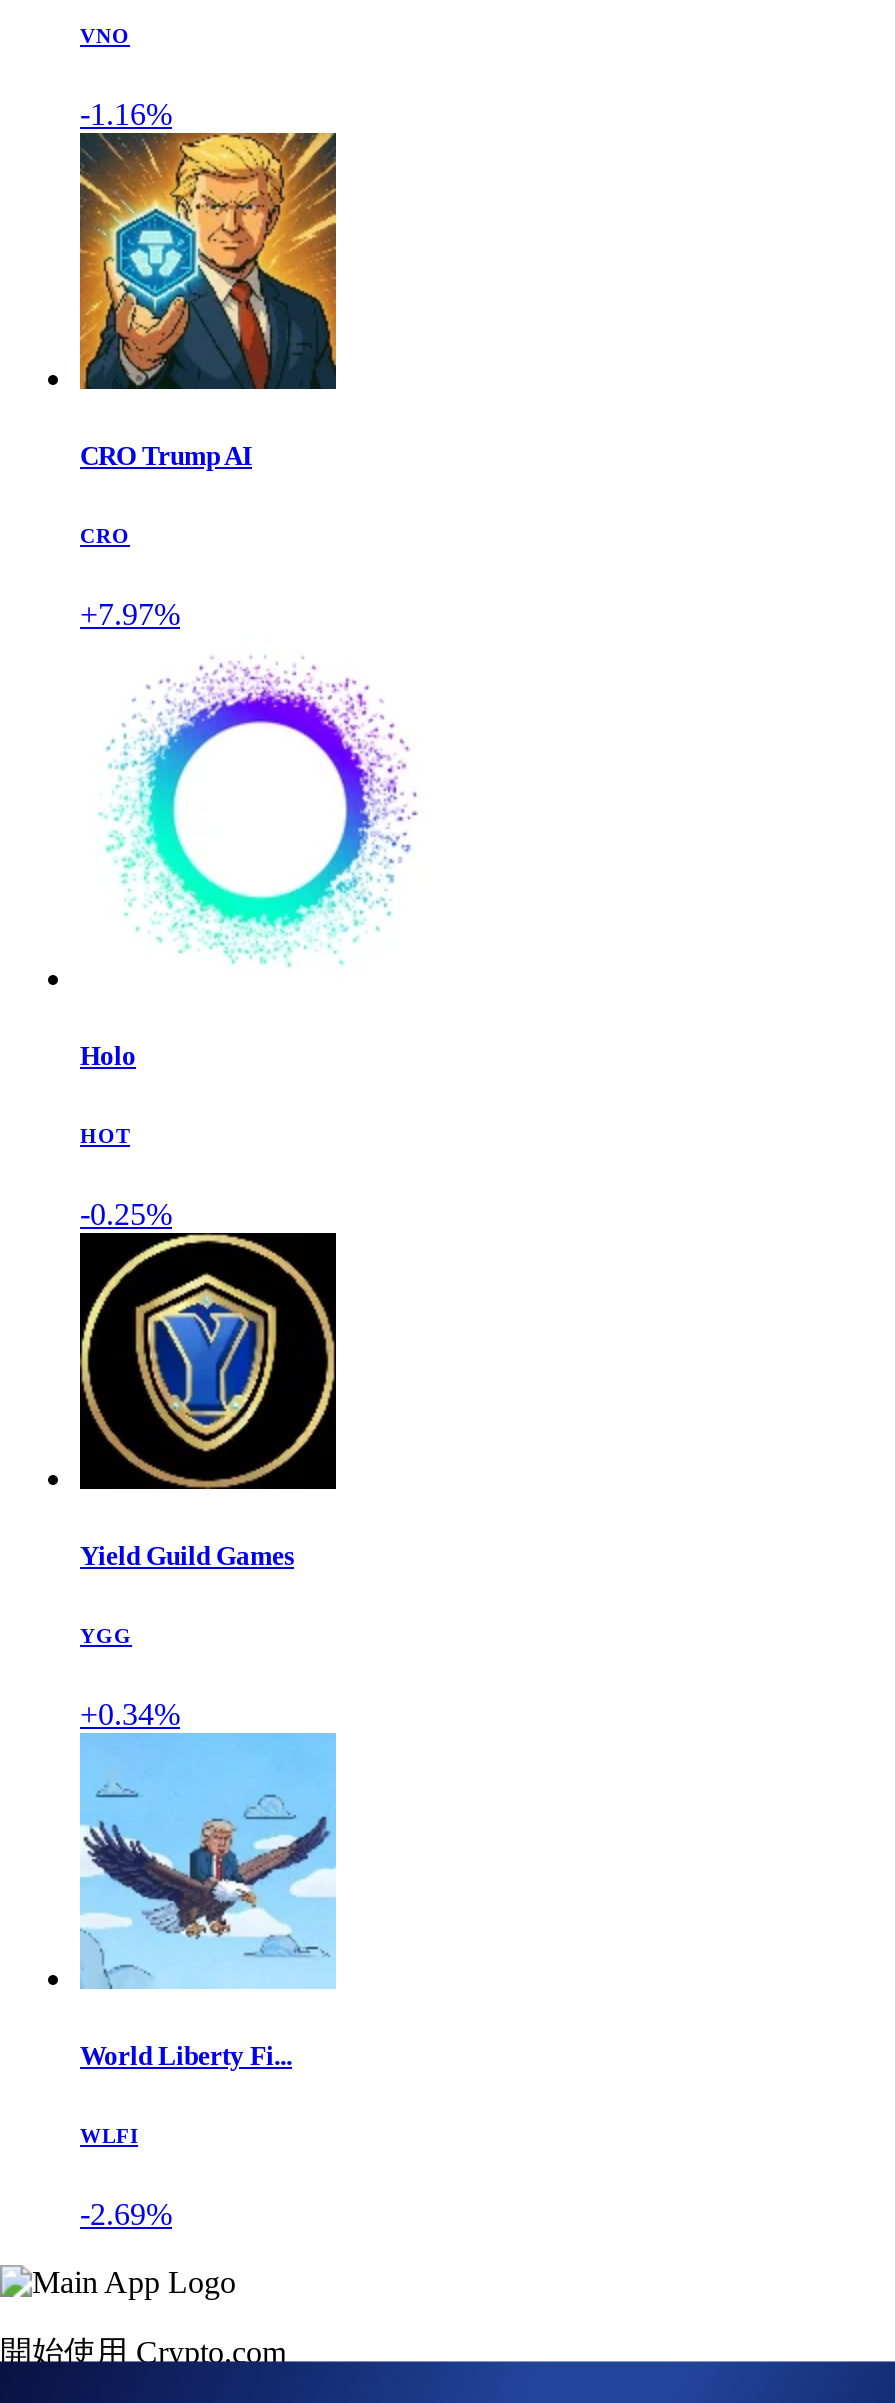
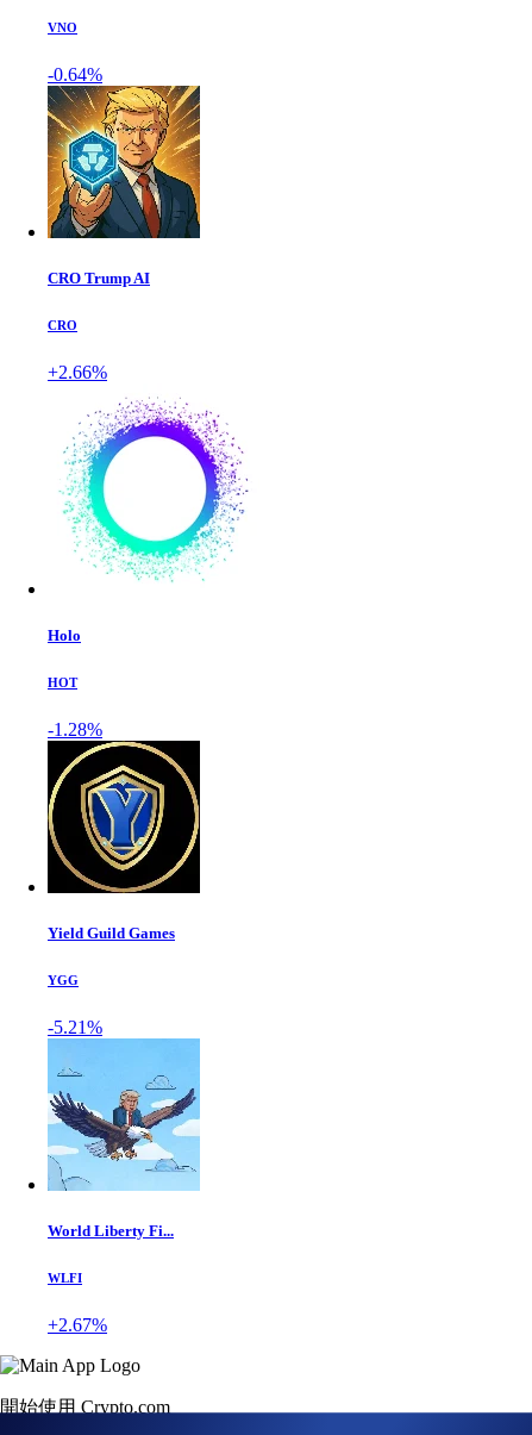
- -1.16%
+ -0.64%

- +7.97%
+ +2.66%

- -0.25%
+ -1.28%

- +0.34%
+ -5.21%

- -2.69%
+ +2.67%
